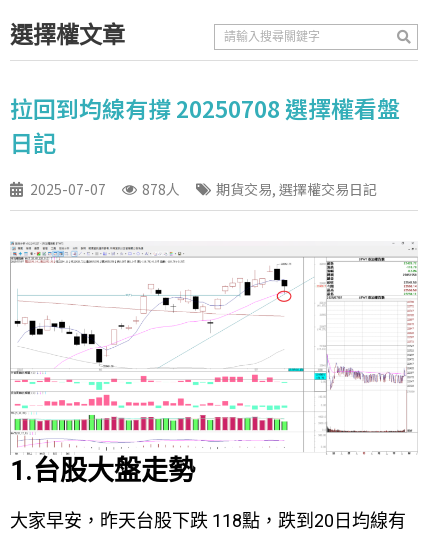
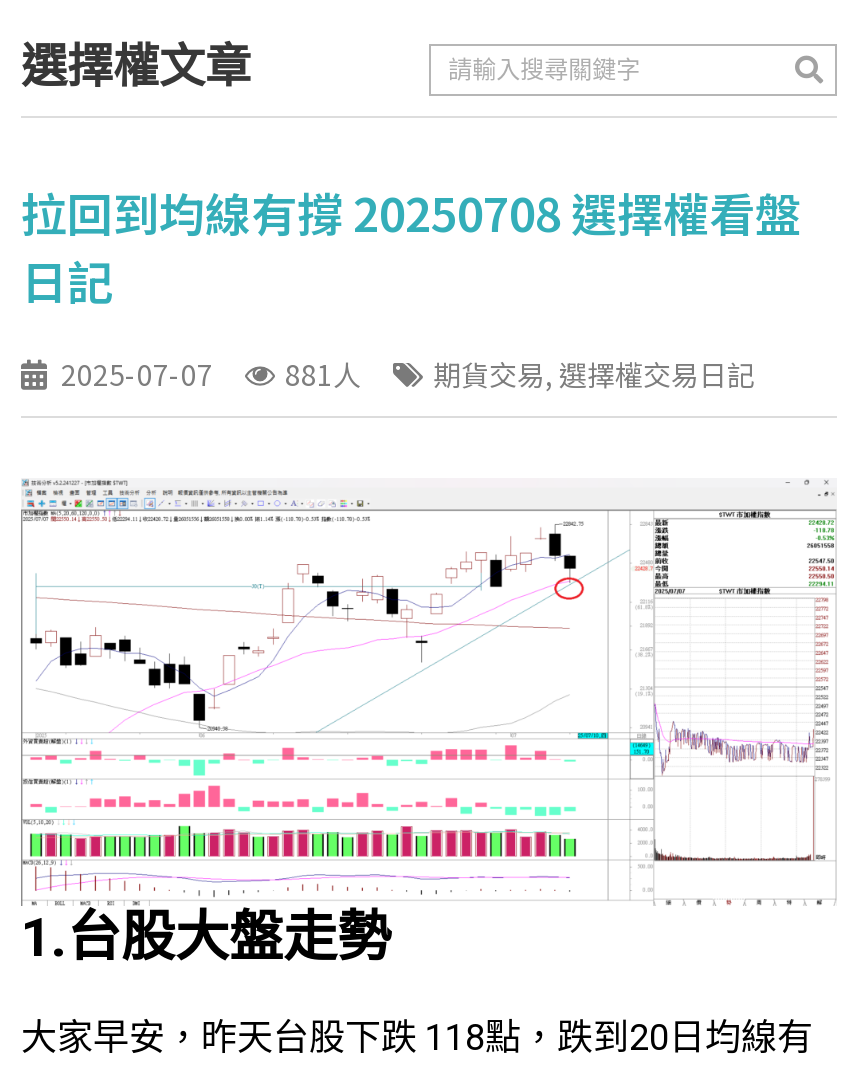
- 2025-07-07 878人 期貨交易,選擇權交易日記
+ 2025-07-07 881人 期貨交易,選擇權交易日記
